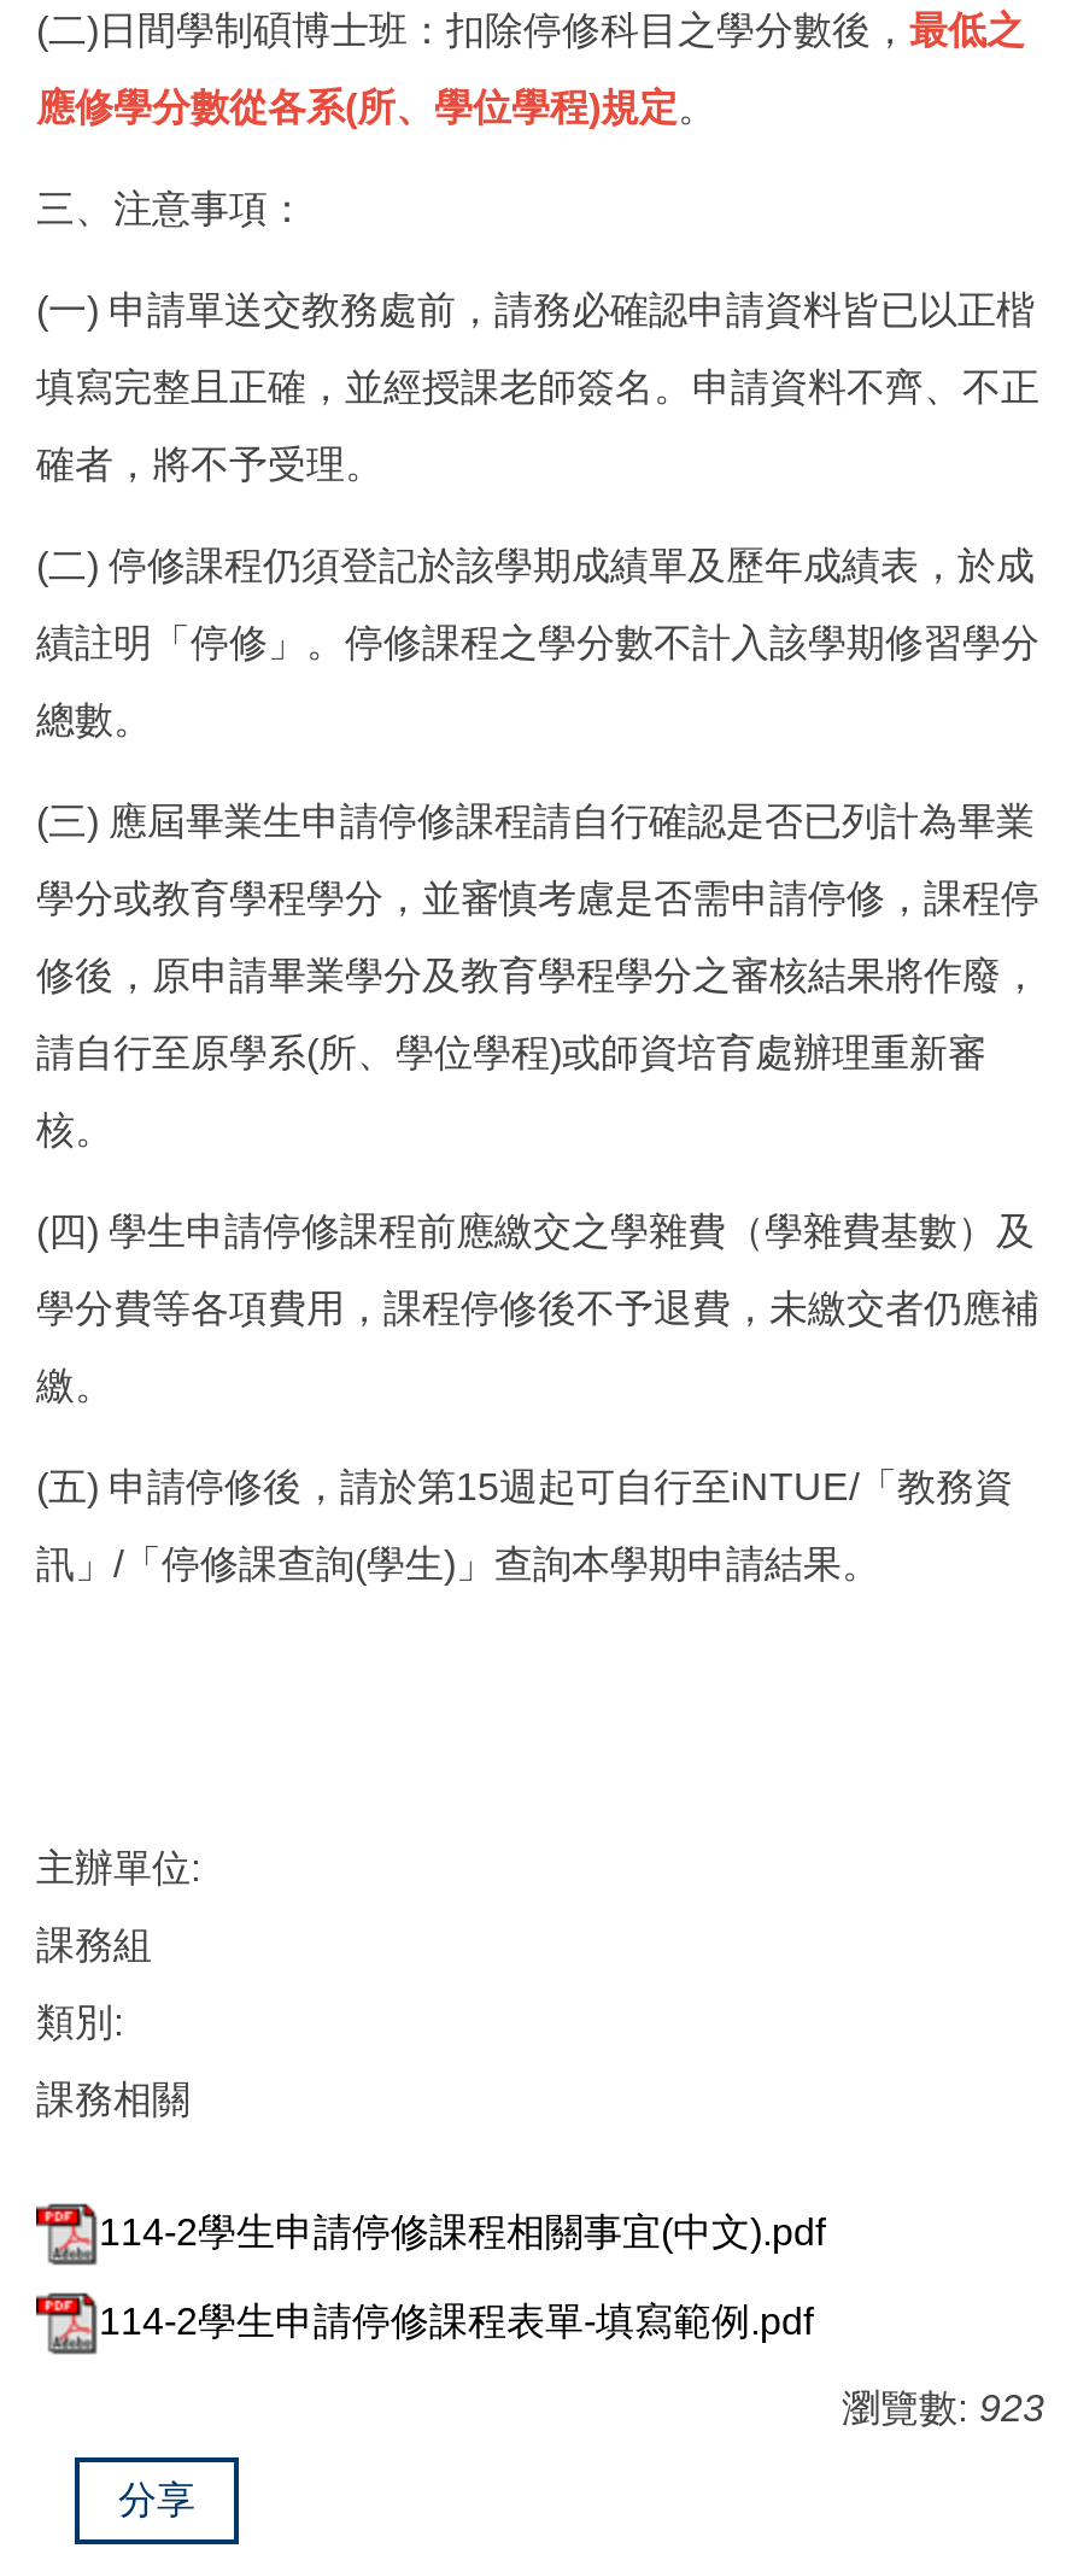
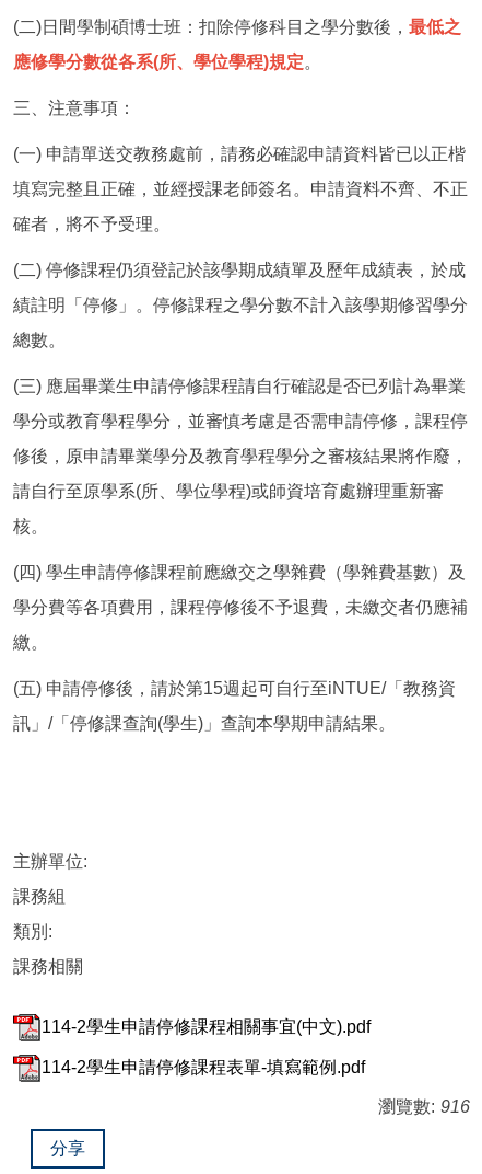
- 瀏覽數: 923
+ 瀏覽數: 916
